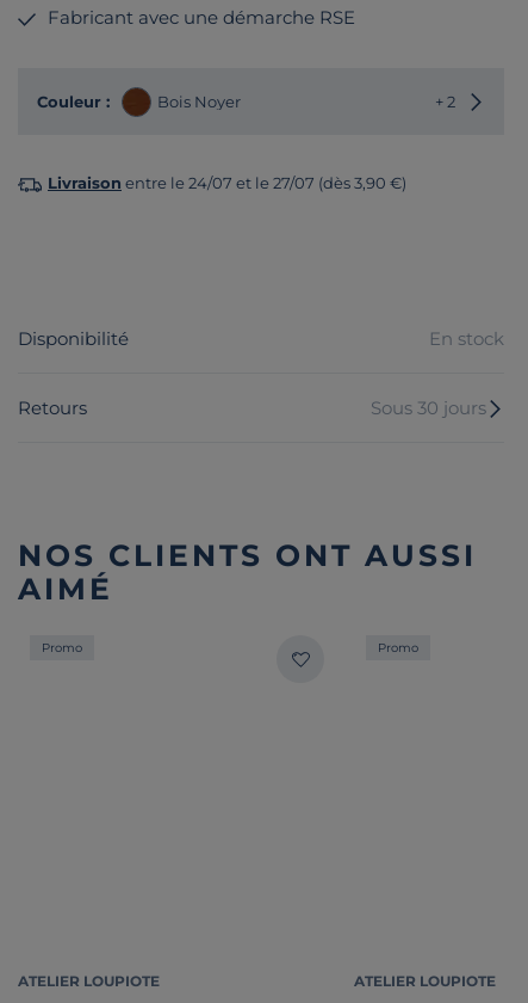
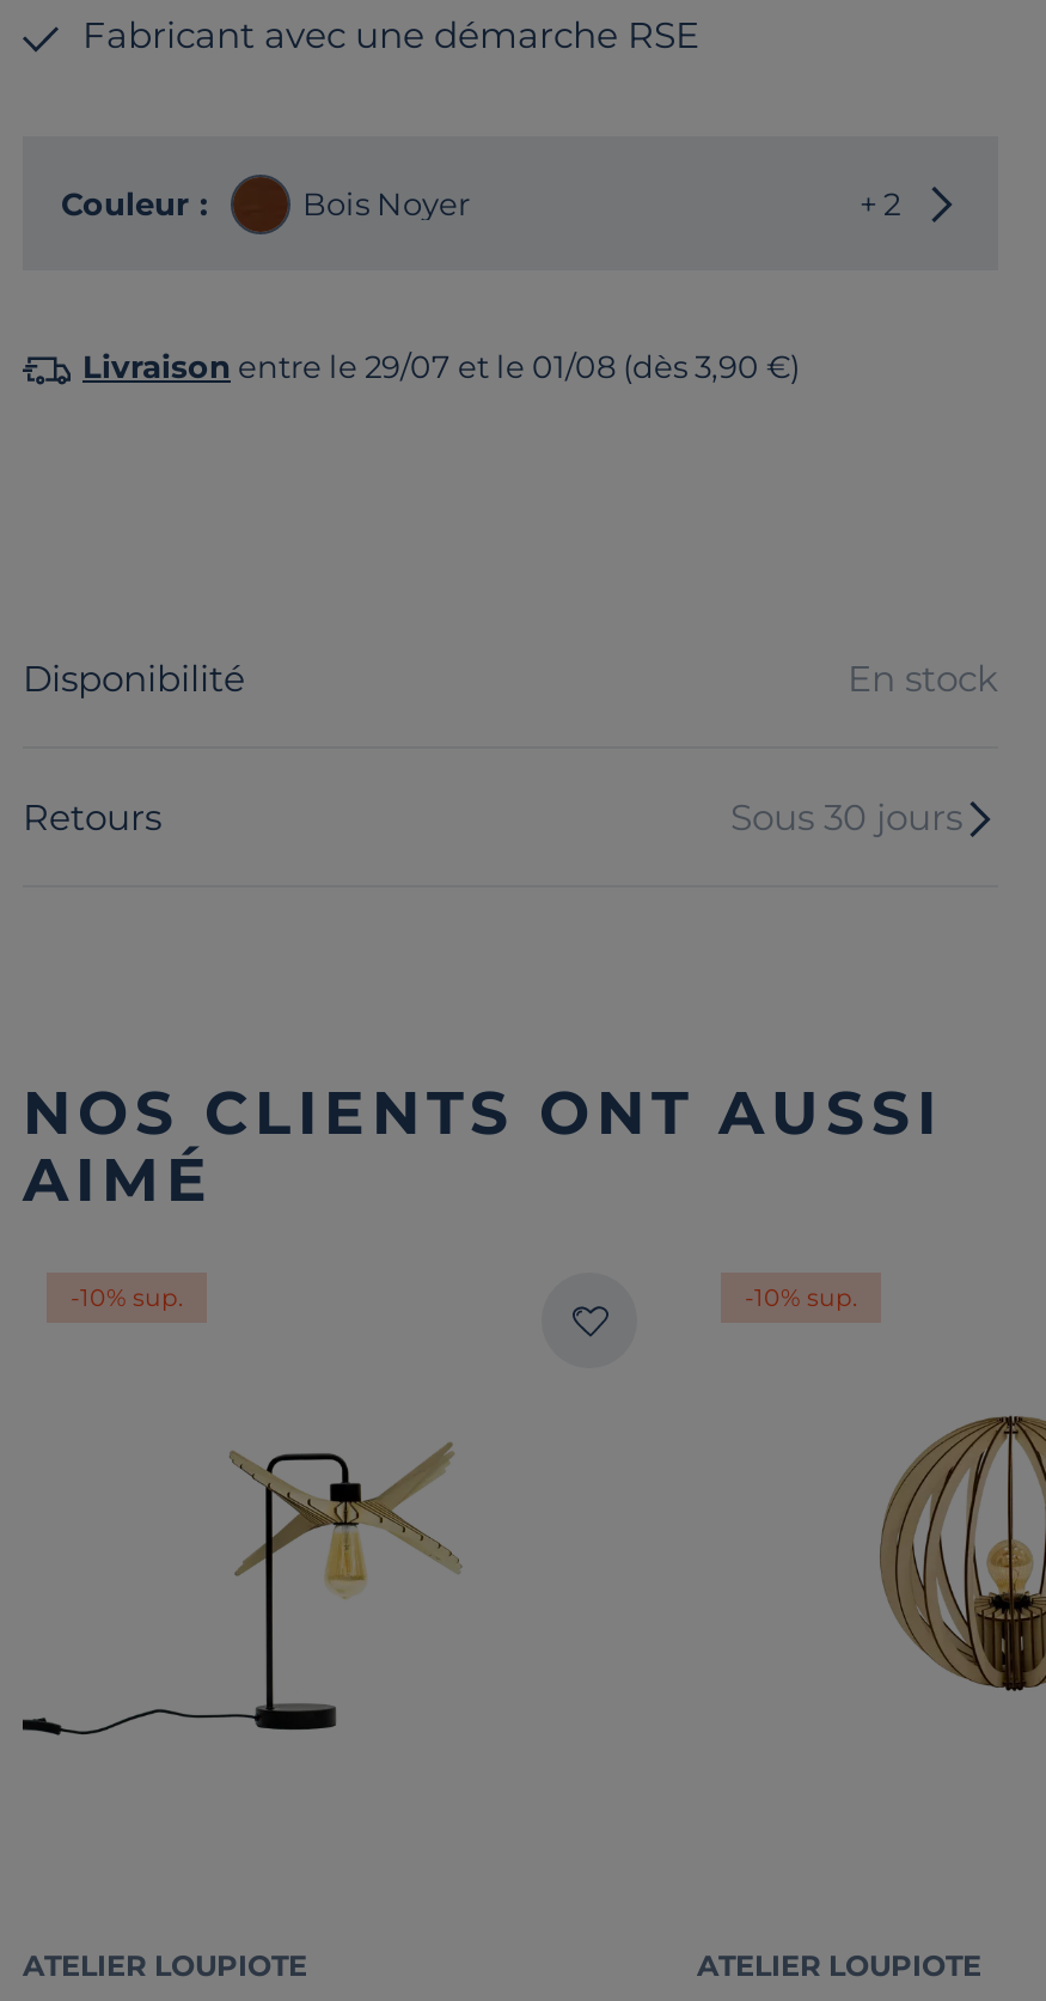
- Livraison entre le 24/07 et le 27/07 (dès 3,90 €)
+ Livraison entre le 29/07 et le 01/08 (dès 3,90 €)

+ [image]

+ [image]

- Promo
+ -10% sup.

- Promo
+ -10% sup.
